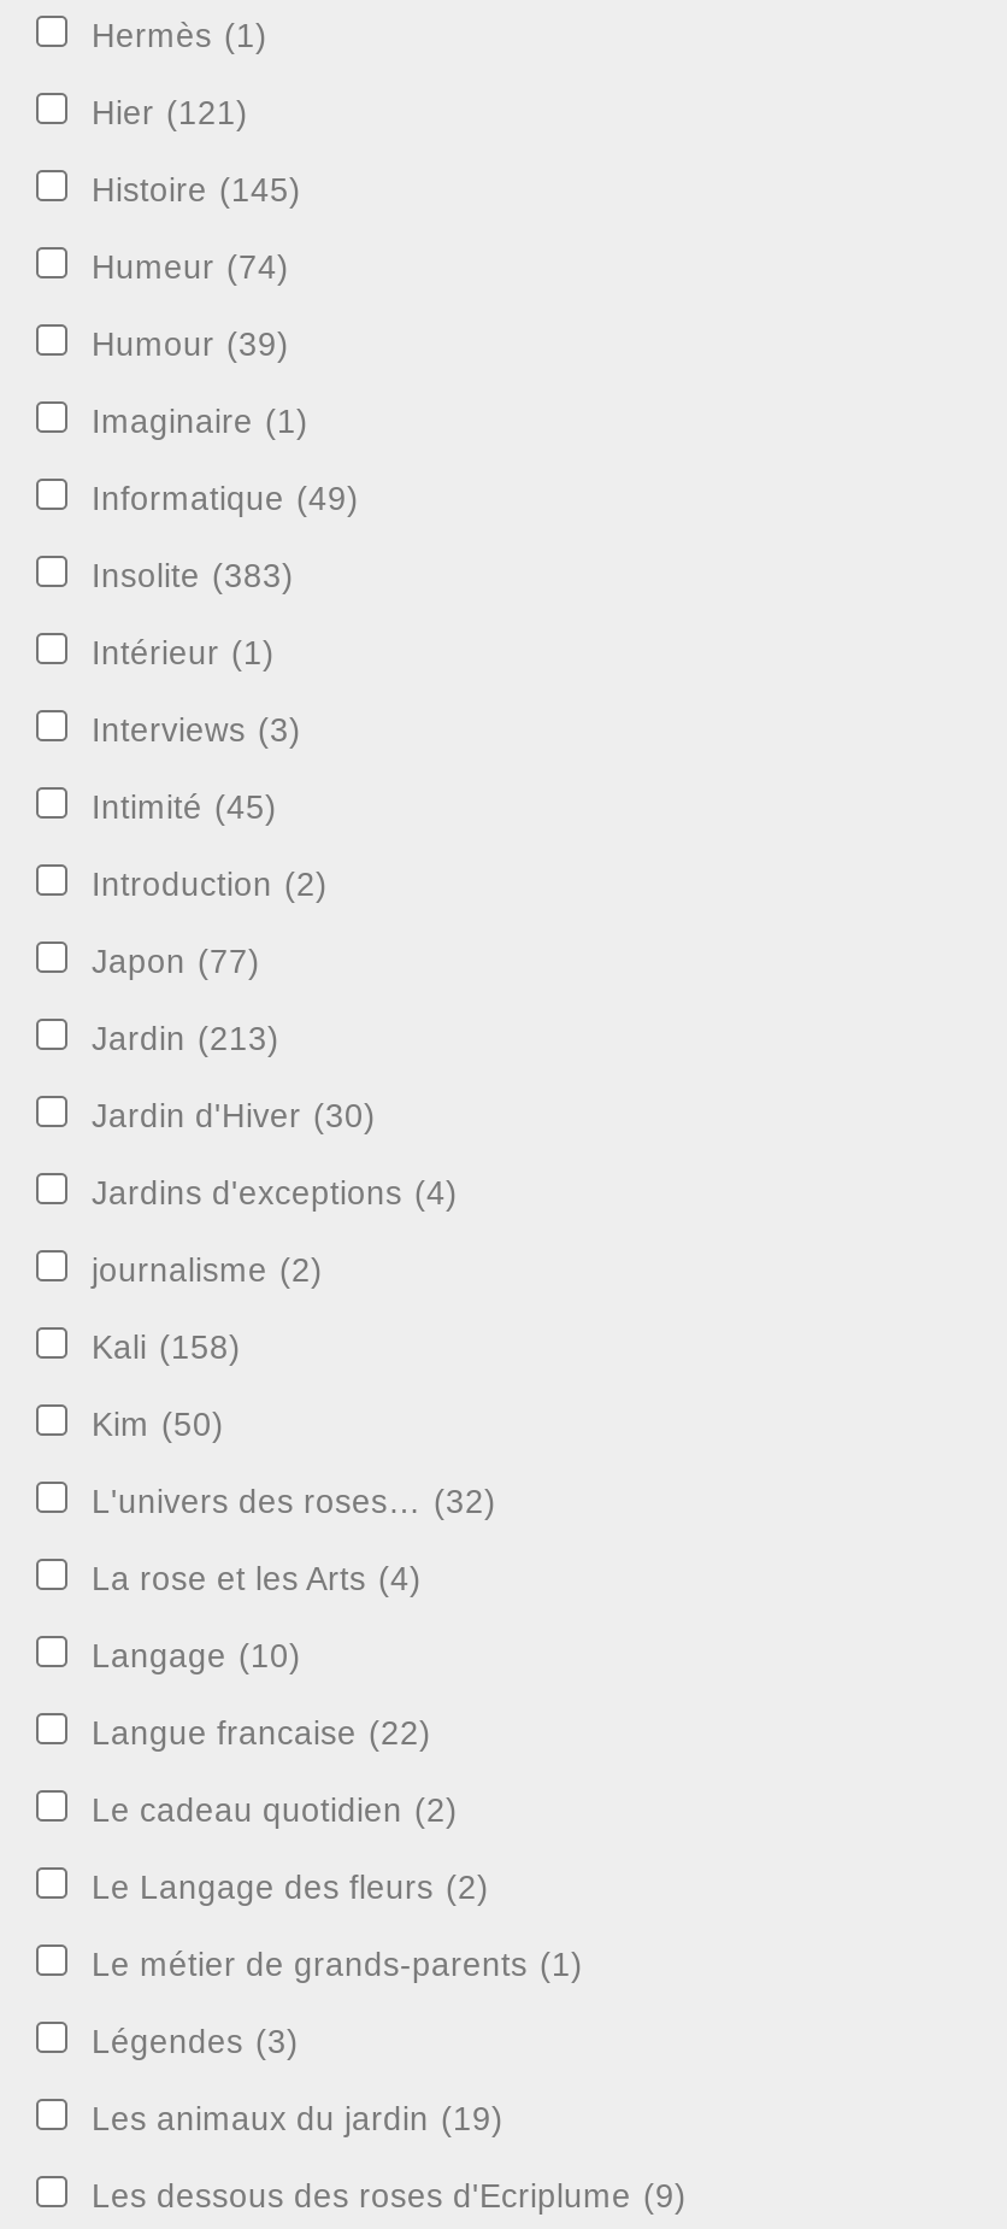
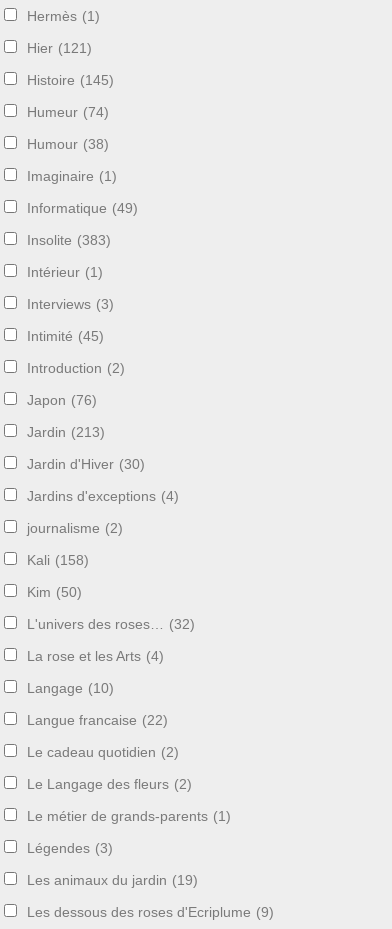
- Humour (39)
+ Humour (38)

- Japon (77)
+ Japon (76)
